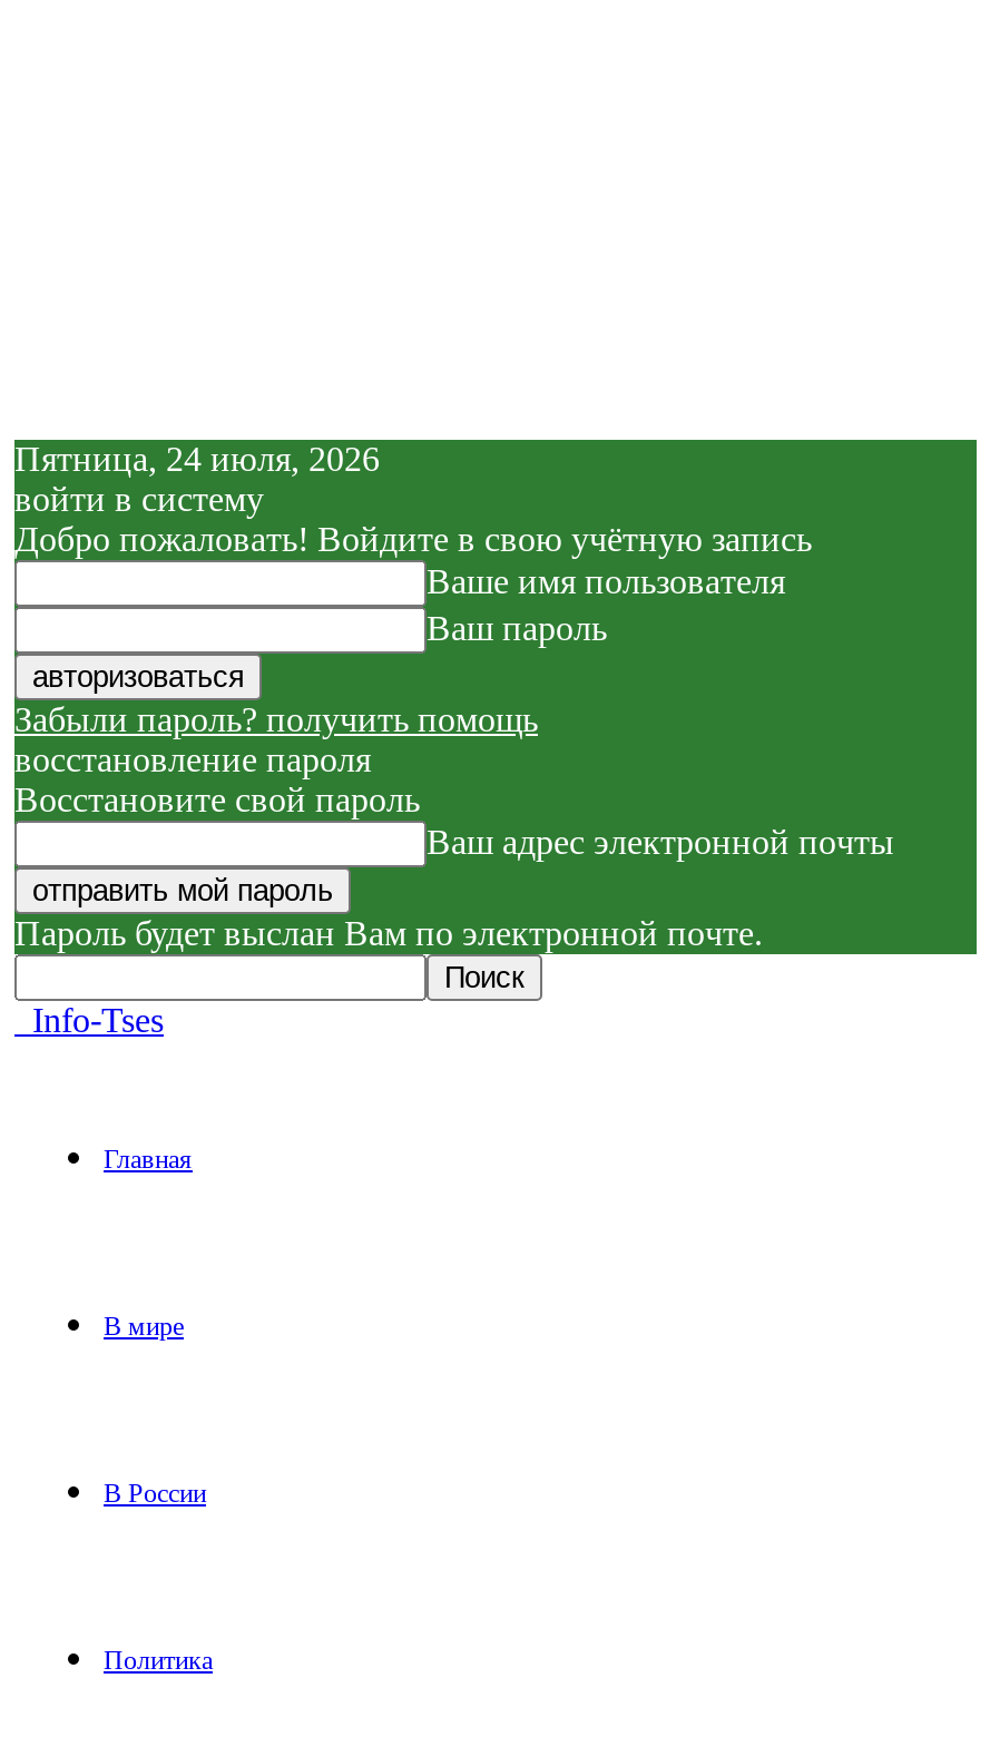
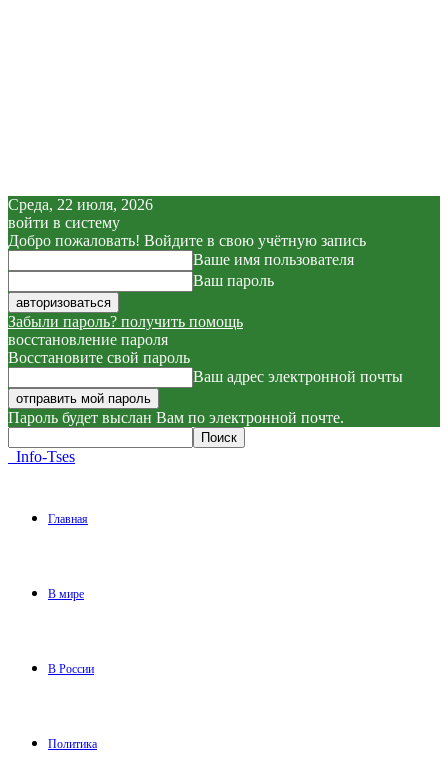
- Пятница, 24 июля, 2026
+ Среда, 22 июля, 2026
